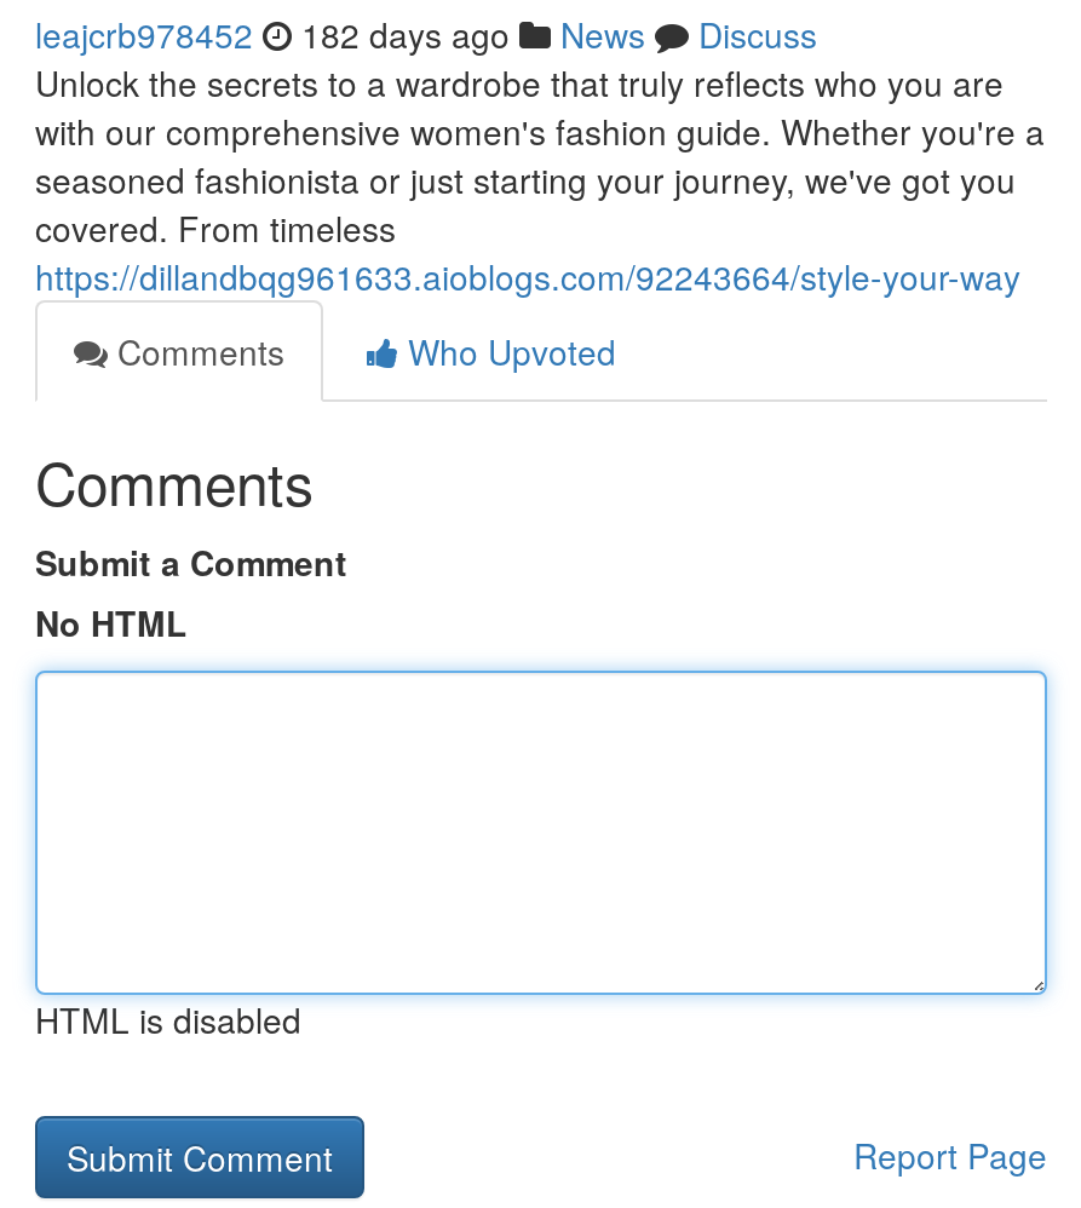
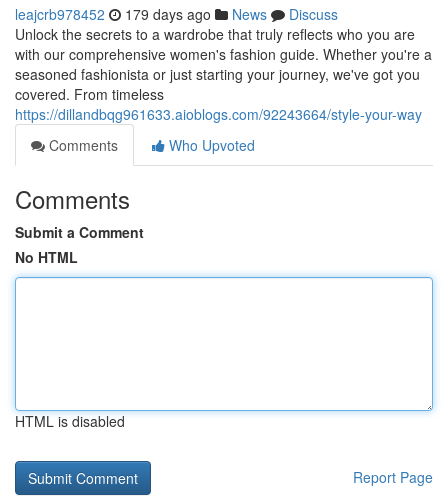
- leajcrb978452 182 days ago News Discuss
+ leajcrb978452 179 days ago News Discuss
